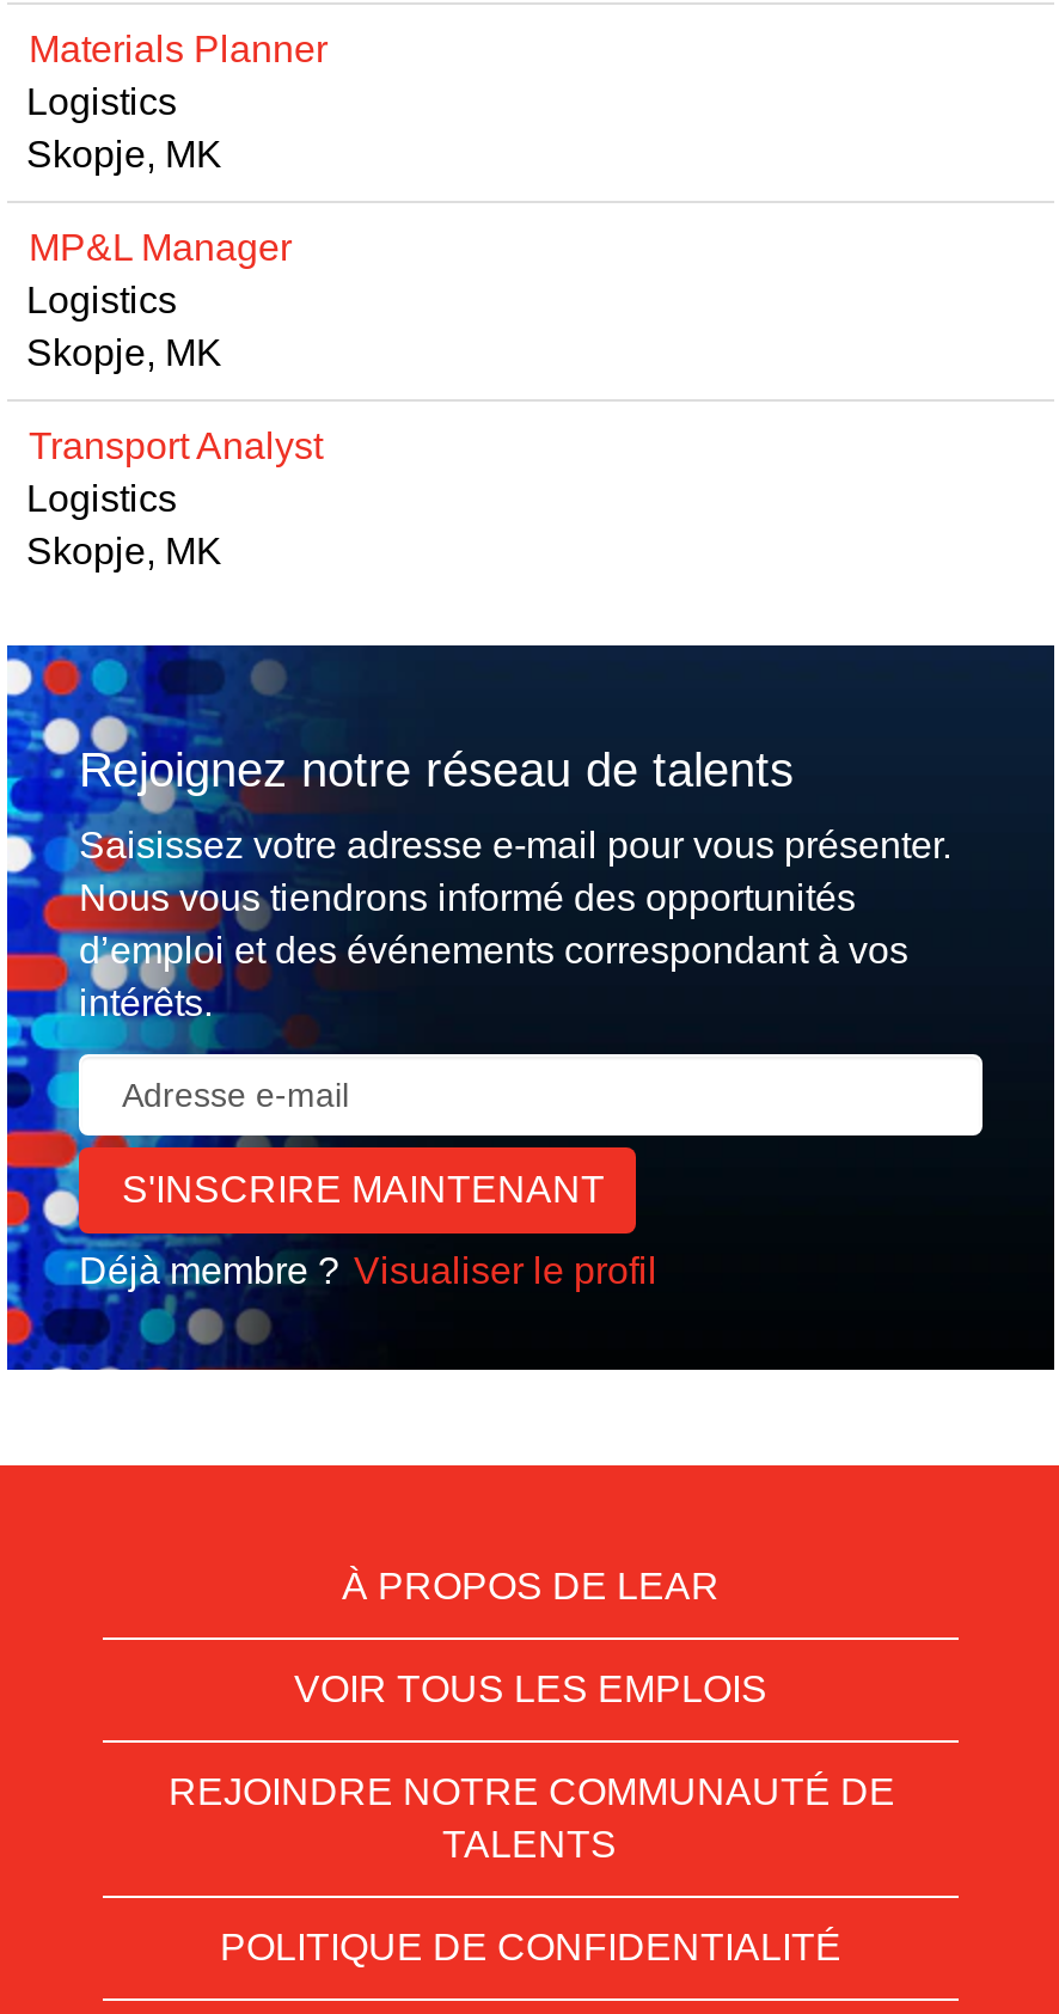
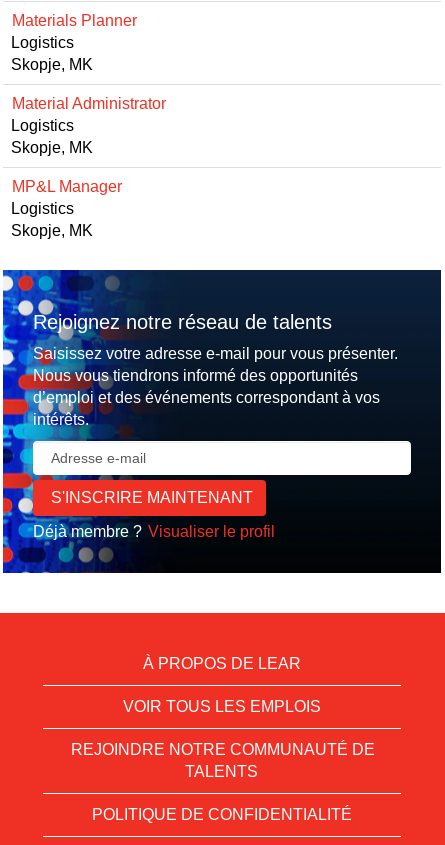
+ Material Administrator

moved down: MP&L Manager

- Transport Analyst
